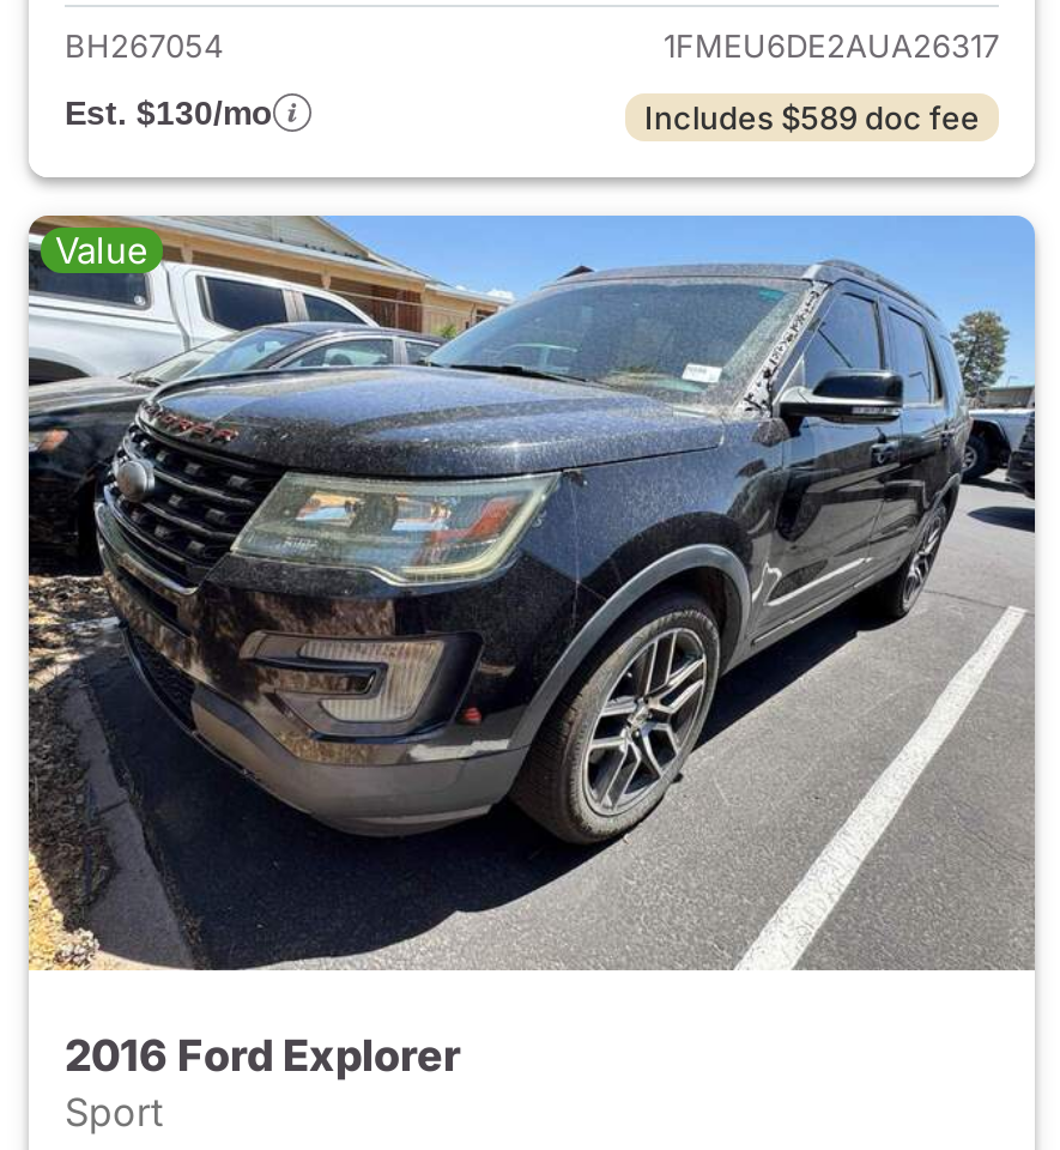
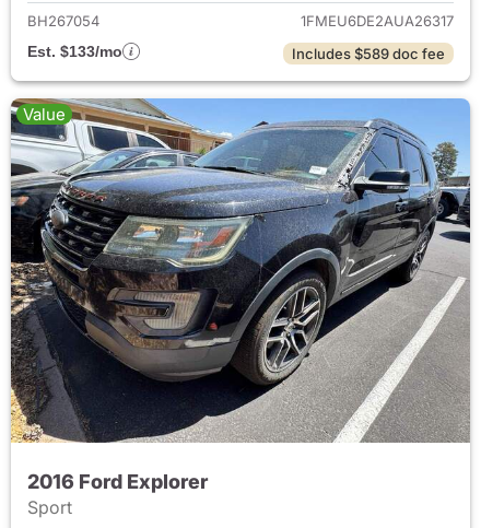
- Est. $130/mo
+ Est. $133/mo
